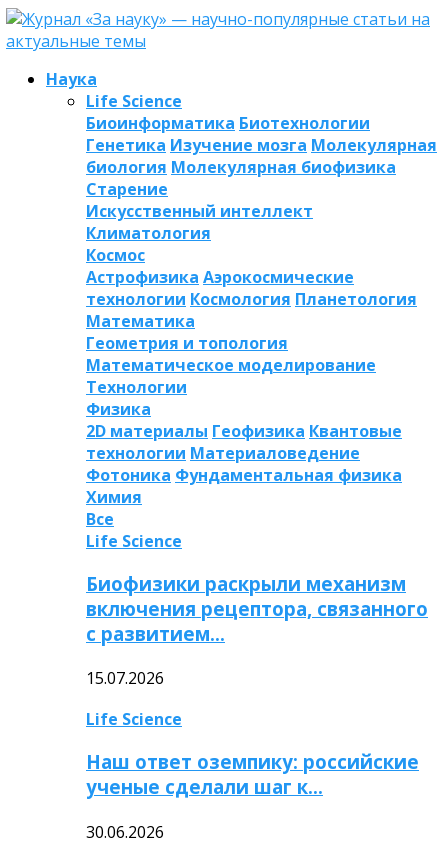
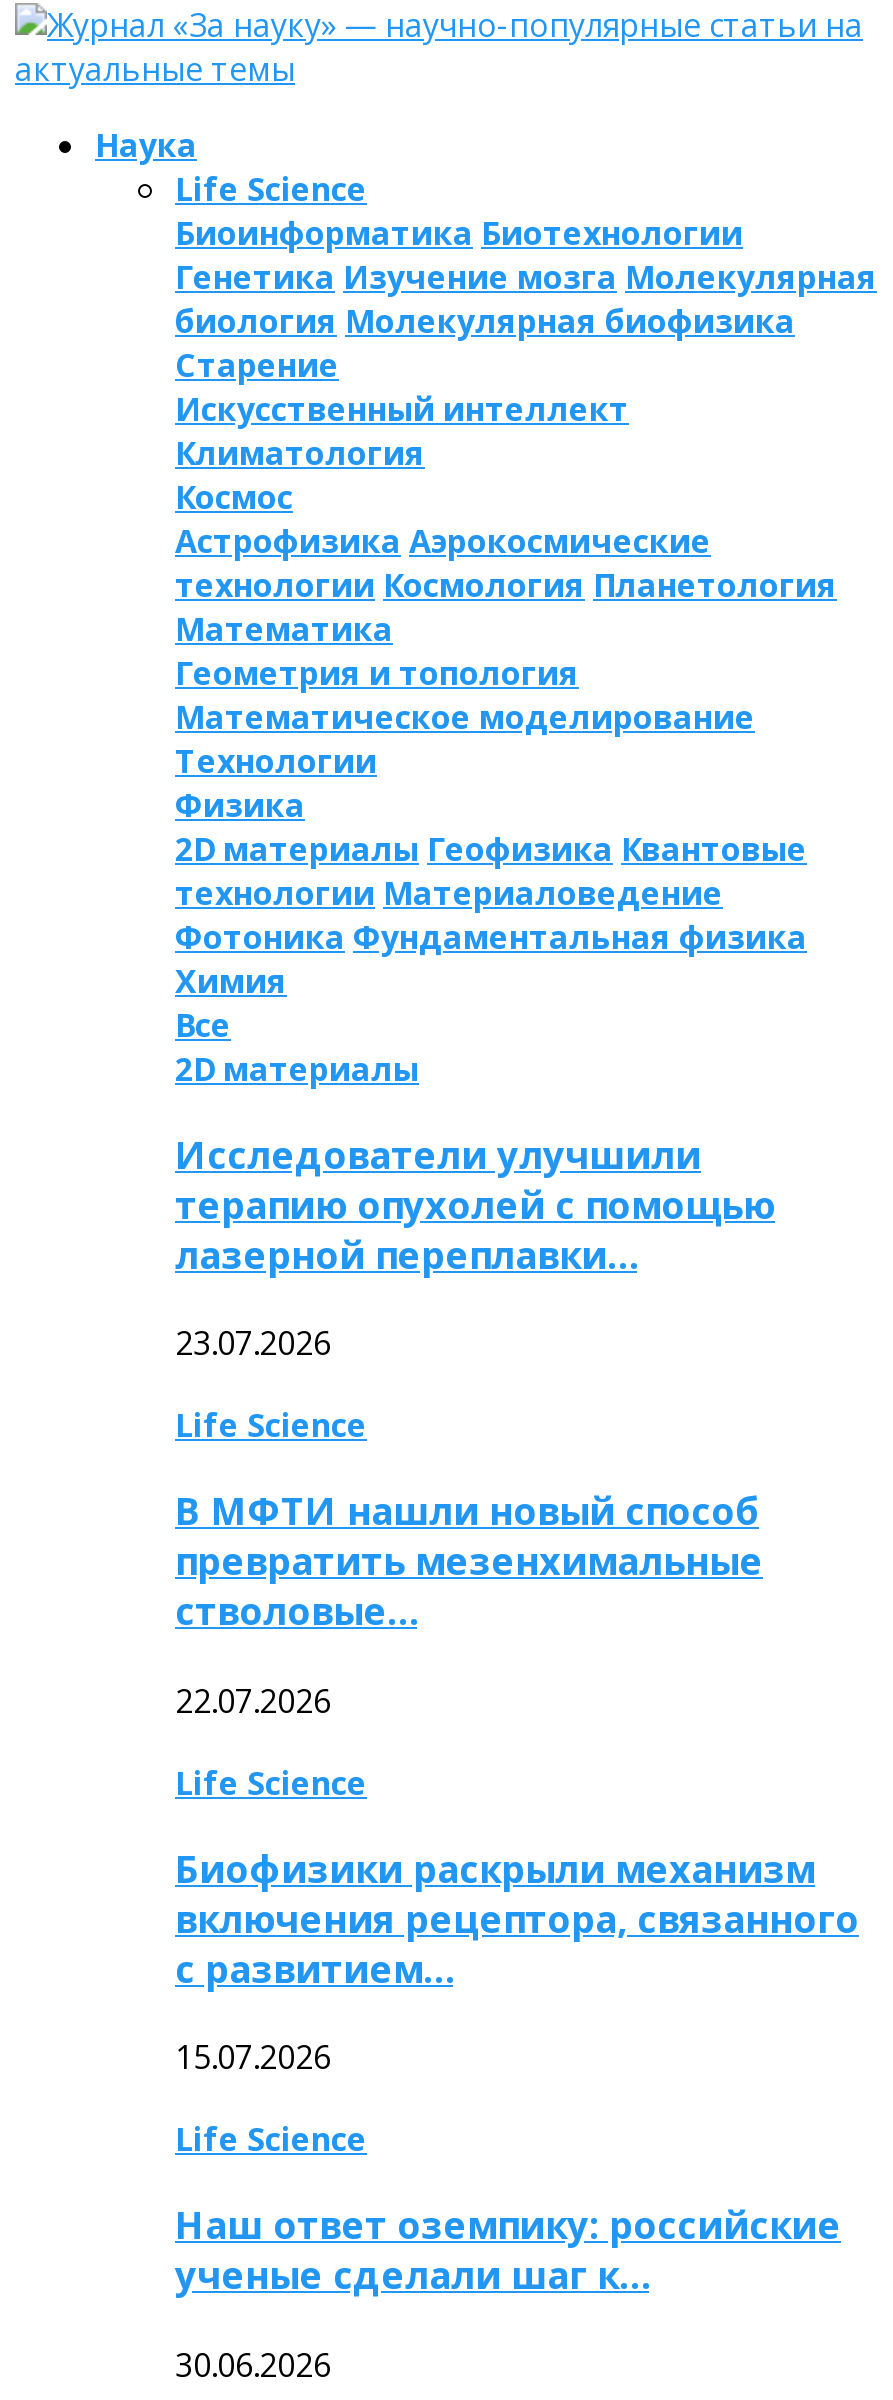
+ 2D материалы
+ Исследователи улучшили
+ терапию опухолей с помощью
+ лазерной переплавки…
+ 23.07.2026
+ Life Science
+ В МФТИ нашли новый способ
+ превратить мезенхимальные
+ стволовые…
+ 22.07.2026
